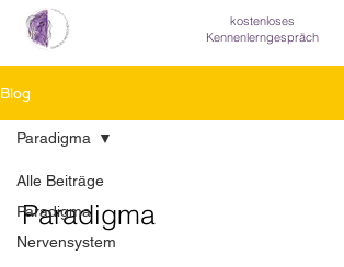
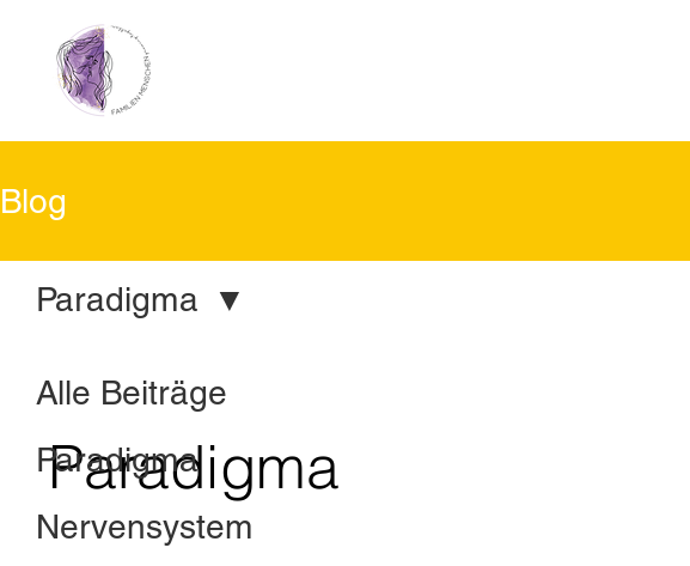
- kostenloses
- Kennenlerngespräch
